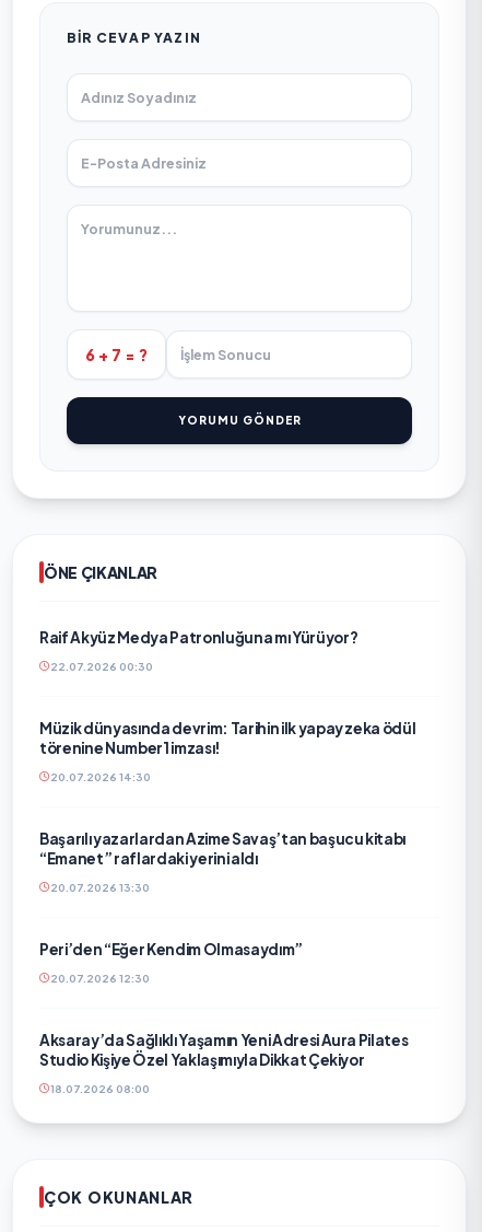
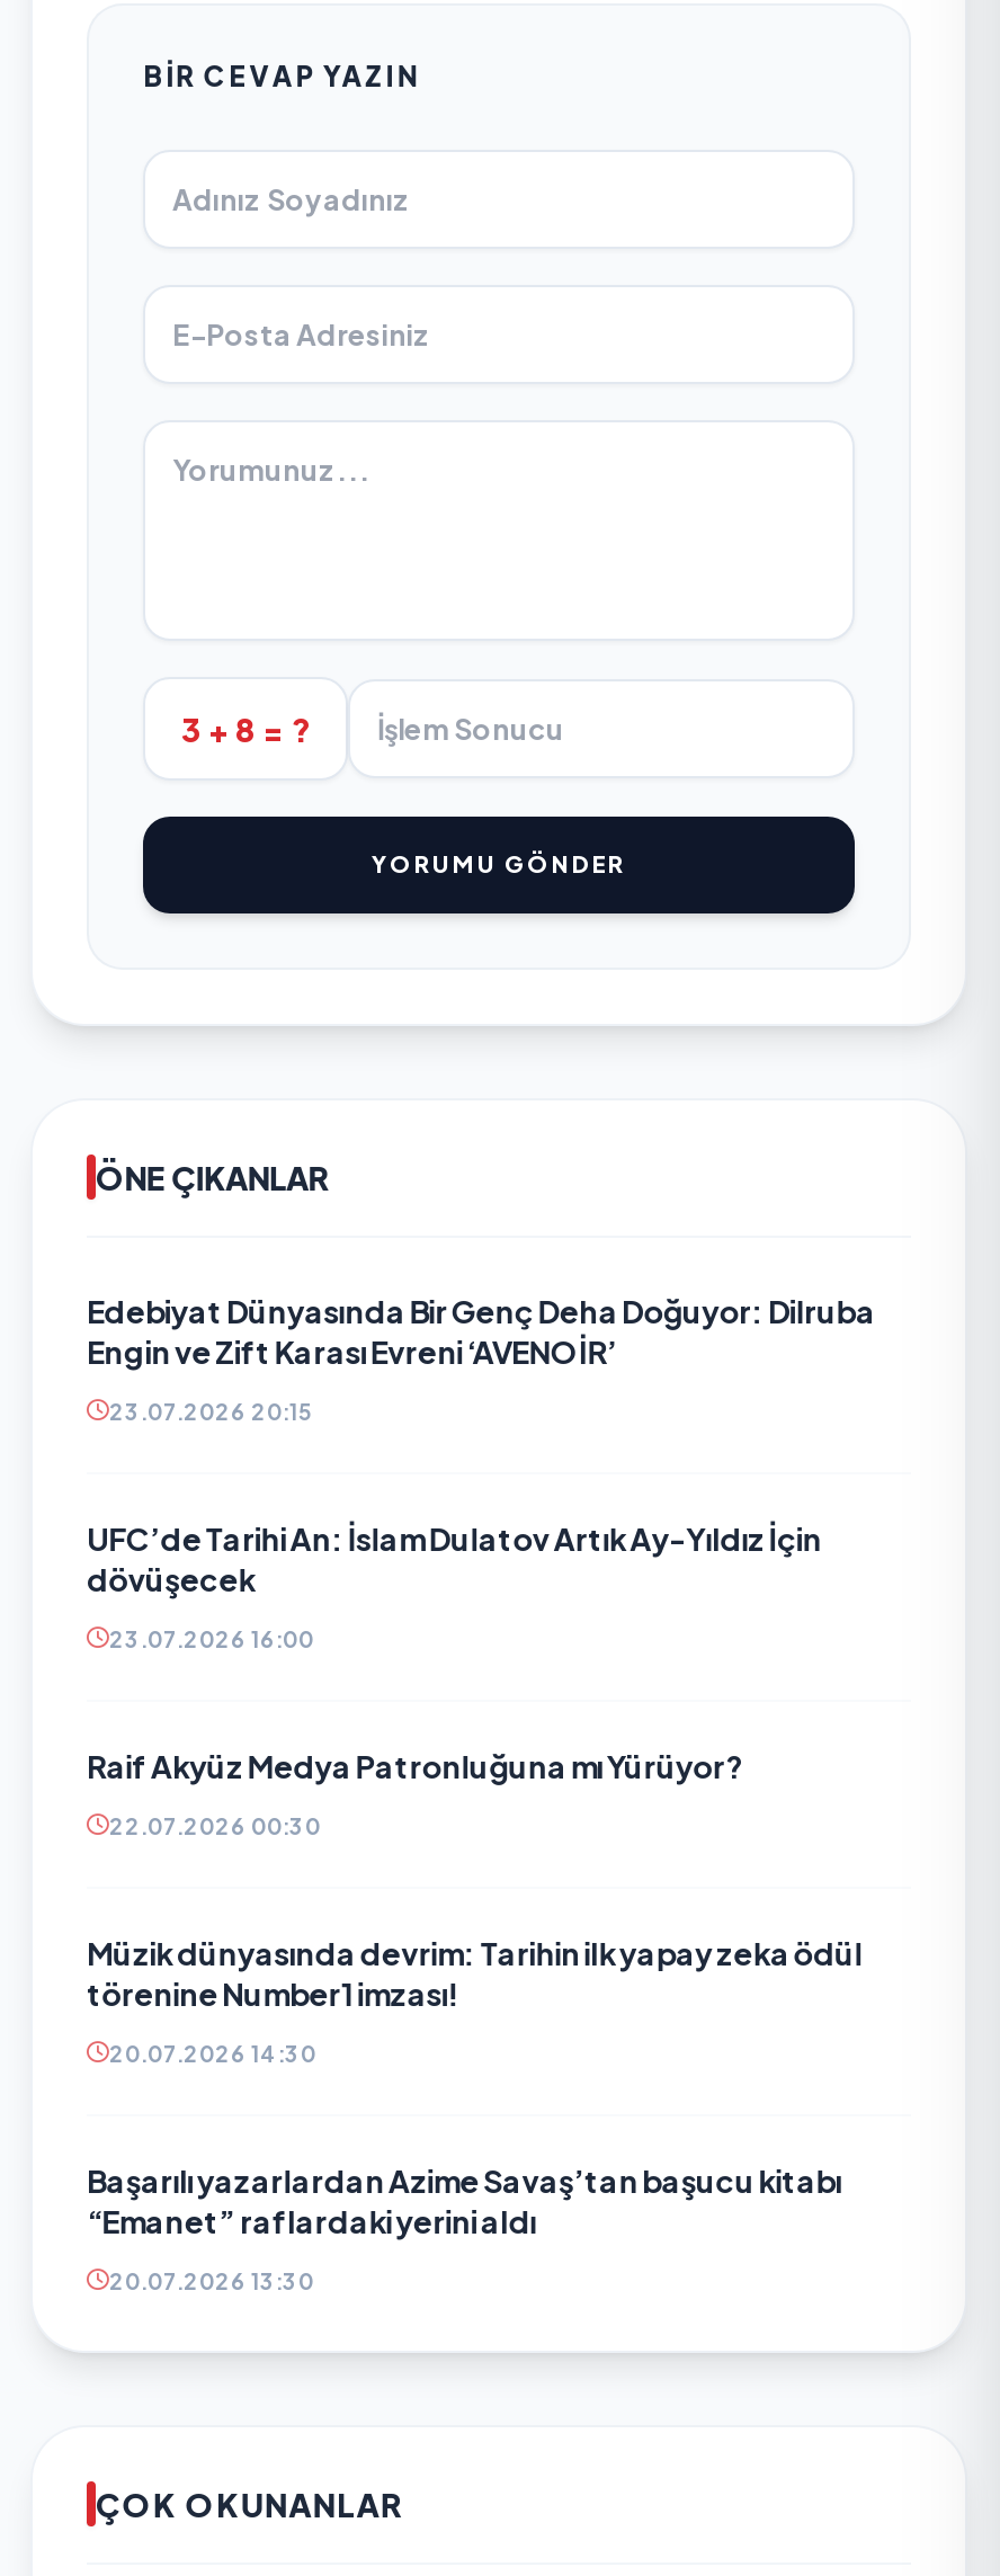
- 6 + 7 = ?
+ 3 + 8 = ?

+ Edebiyat Dünyasında Bir Genç Deha Doğuyor: Dilruba
+ Engin ve Zift Karası Evreni ‘AVENOİR’
+ 23.07.2026 20:15
+ UFC’de Tarihi An: İslam Dulatov Artık Ay-Yıldız İçin
+ dövüşecek
+ 23.07.2026 16:00

moved down: Raif Akyüz Medya Patronluğuna mı Yürüyor? | 22.07.2026 00:30 | Müzik dünyasında devrim: Tarihin ilk yapay zeka ödül | 20.07.2026 14:30 | Başarılı yazarlardan Azime Savaş’tan başucu kitabı | “Emanet” raflardaki yerini aldı | 20.07.2026 13:30

- Peri’den “Eğer Kendim Olmasaydım”
- 20.07.2026 12:30
- Aksaray’da Sağlıklı Yaşamın Yeni Adresi Aura Pilates
- Studio Kişiye Özel Yaklaşımıyla Dikkat Çekiyor
- 18.07.2026 08:00
